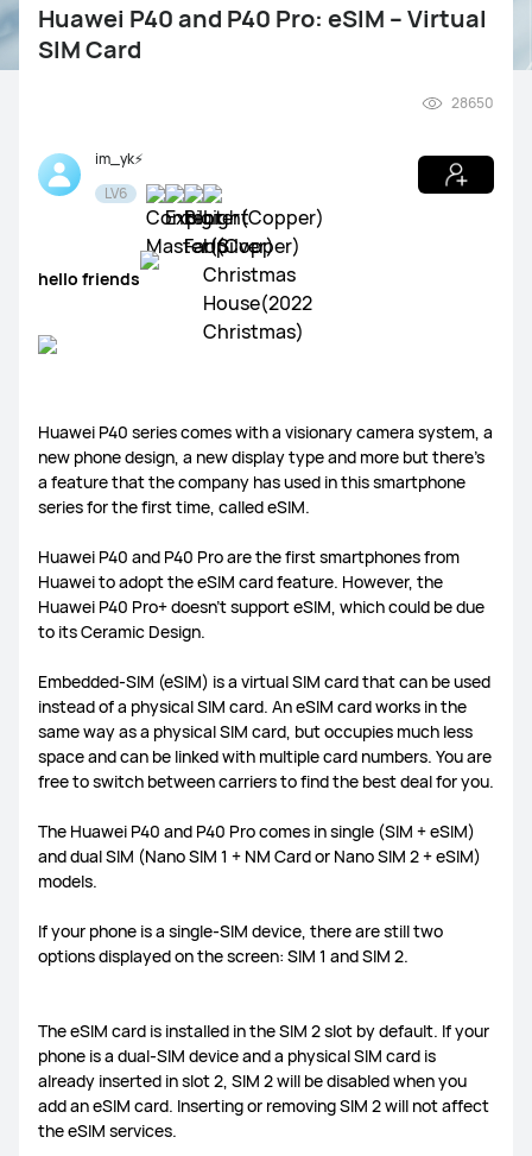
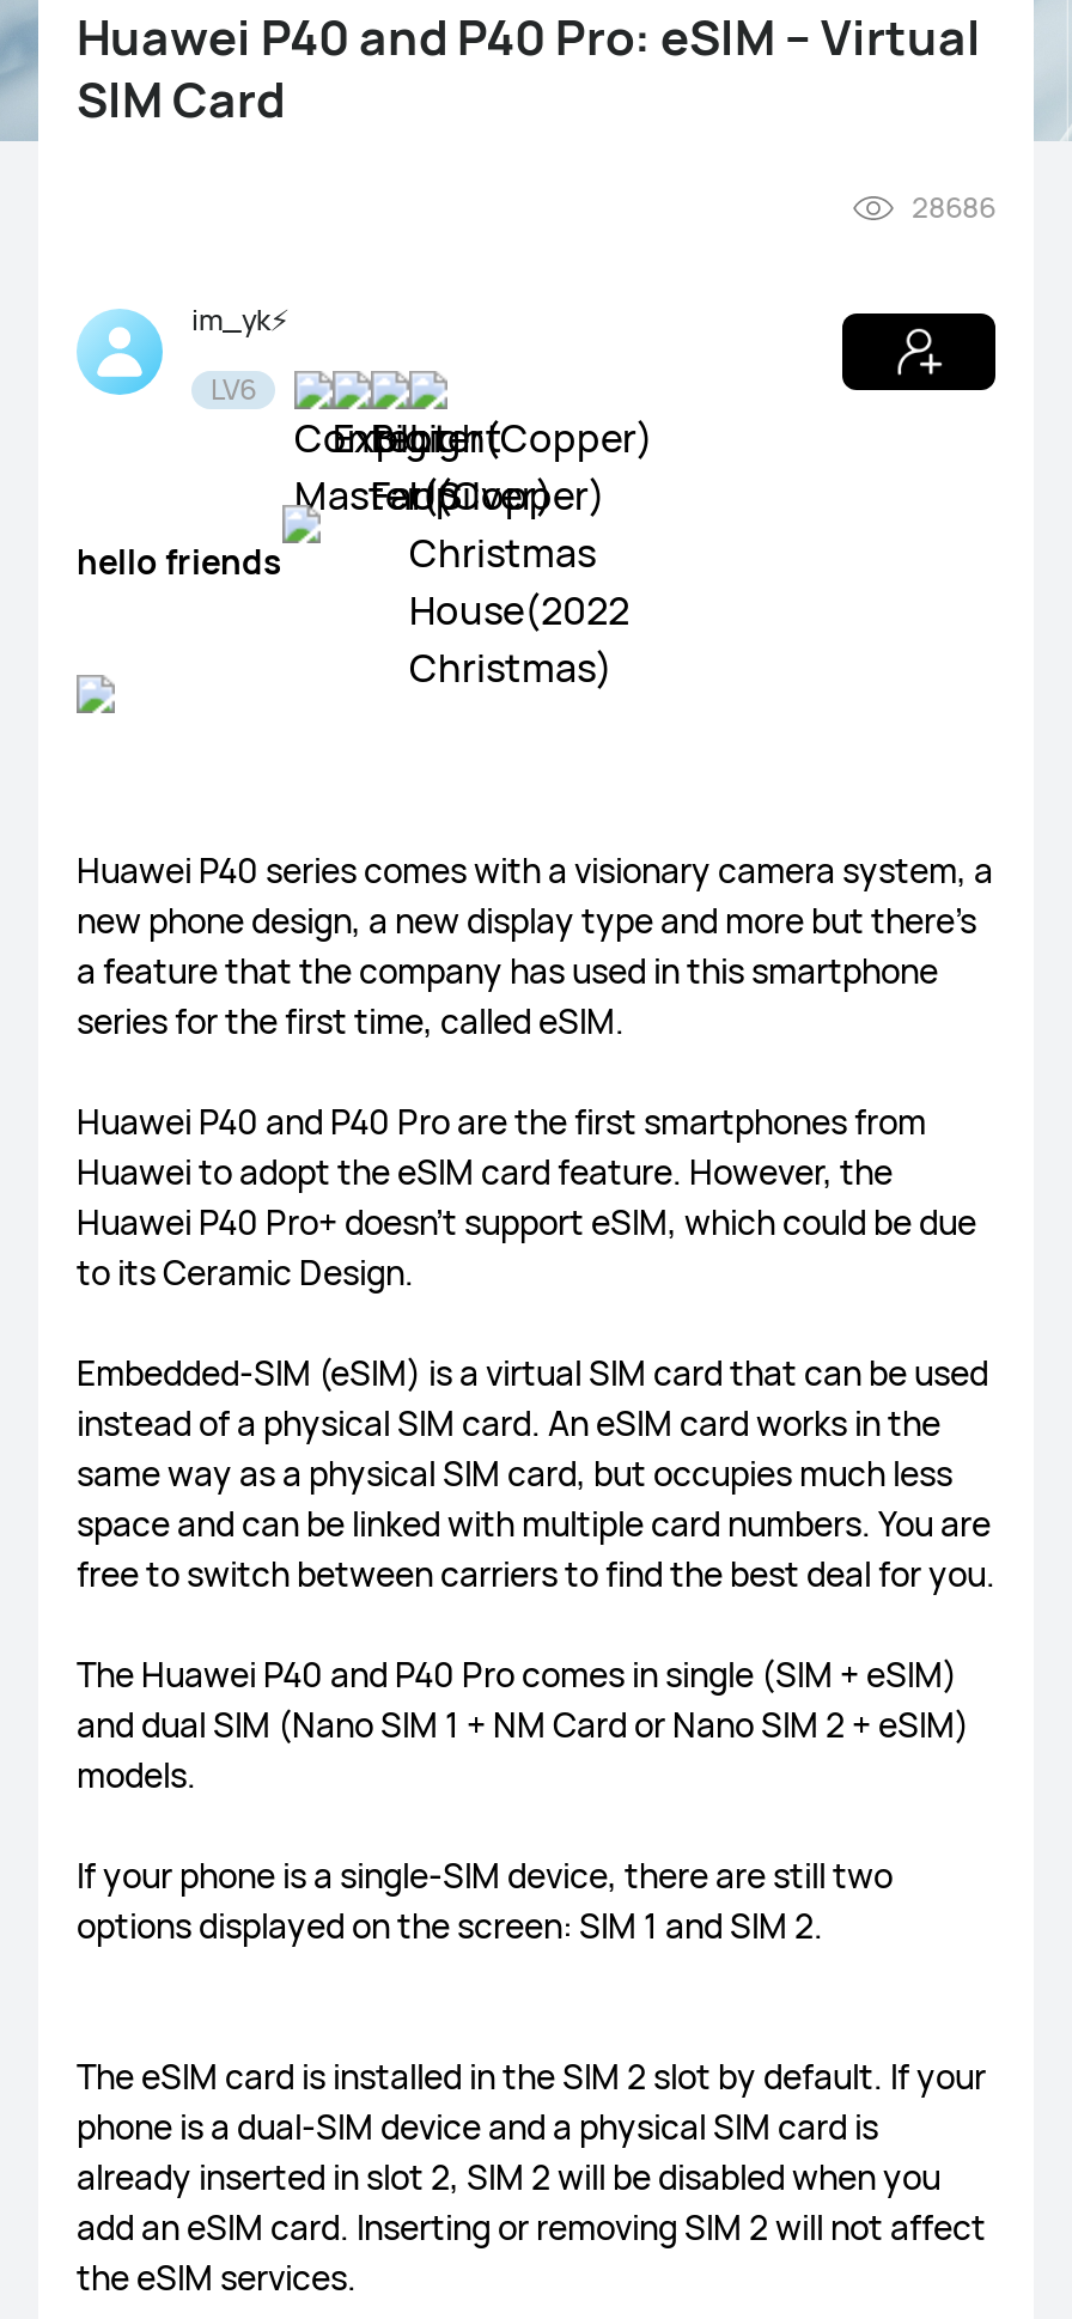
- 28650
+ 28686
